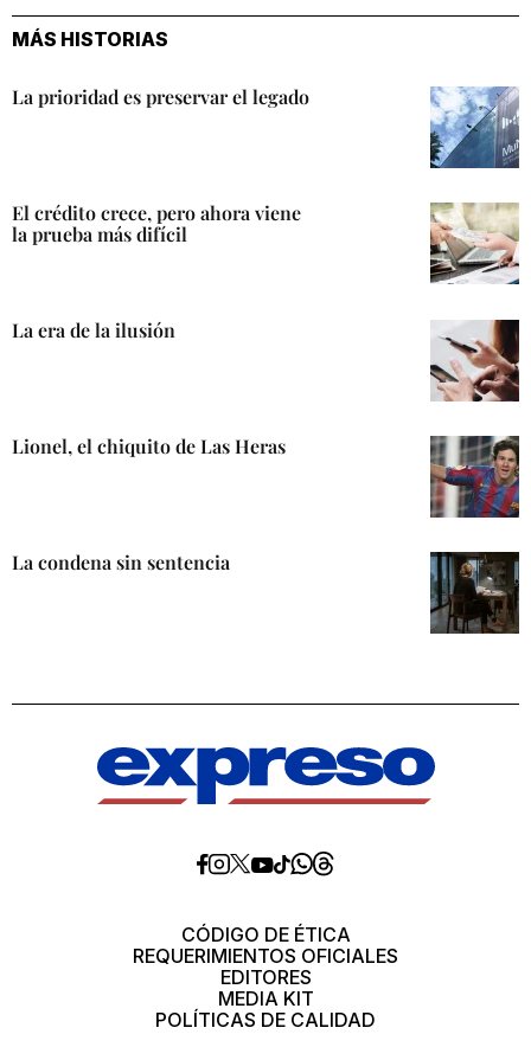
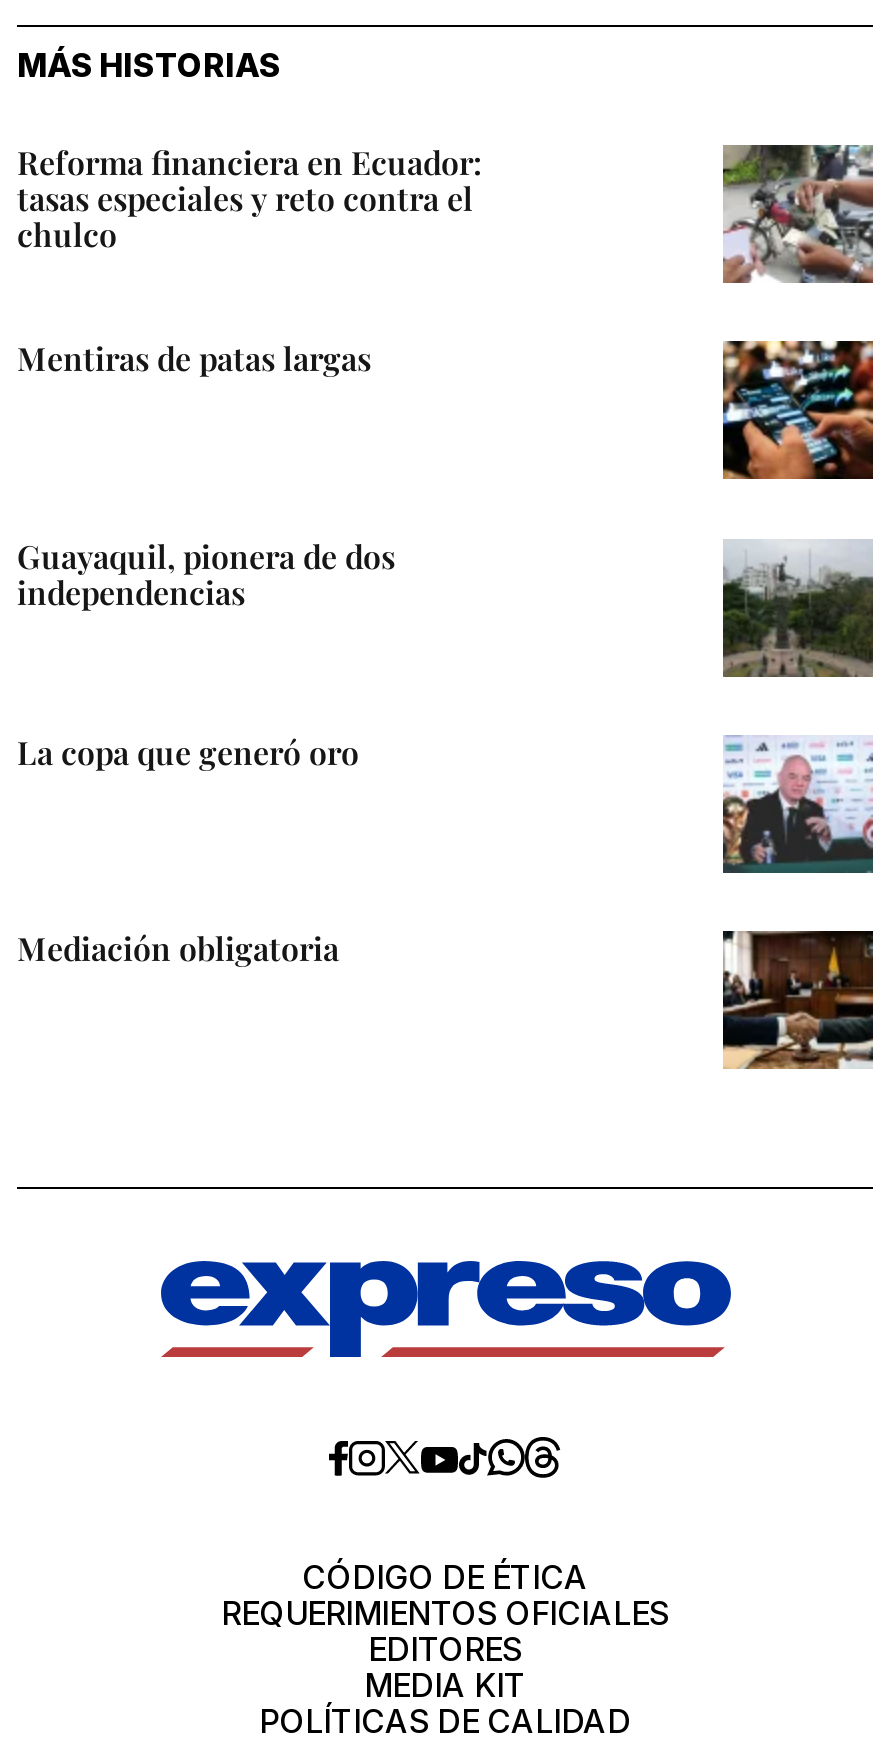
- La prioridad es preservar el legado
+ Reforma financiera en Ecuador:
+ tasas especiales y reto contra el
+ chulco

- [image]
+ [image]

- El crédito crece, pero ahora viene
- la prueba más difícil
+ Mentiras de patas largas

- [image]
+ [image]

- La era de la ilusión
+ Guayaquil, pionera de dos
+ independencias

- [image]
+ [image]

- Lionel, el chiquito de Las Heras
+ La copa que generó oro

- [image]
+ [image]

- La condena sin sentencia
+ Mediación obligatoria

- [image]
+ [image]
